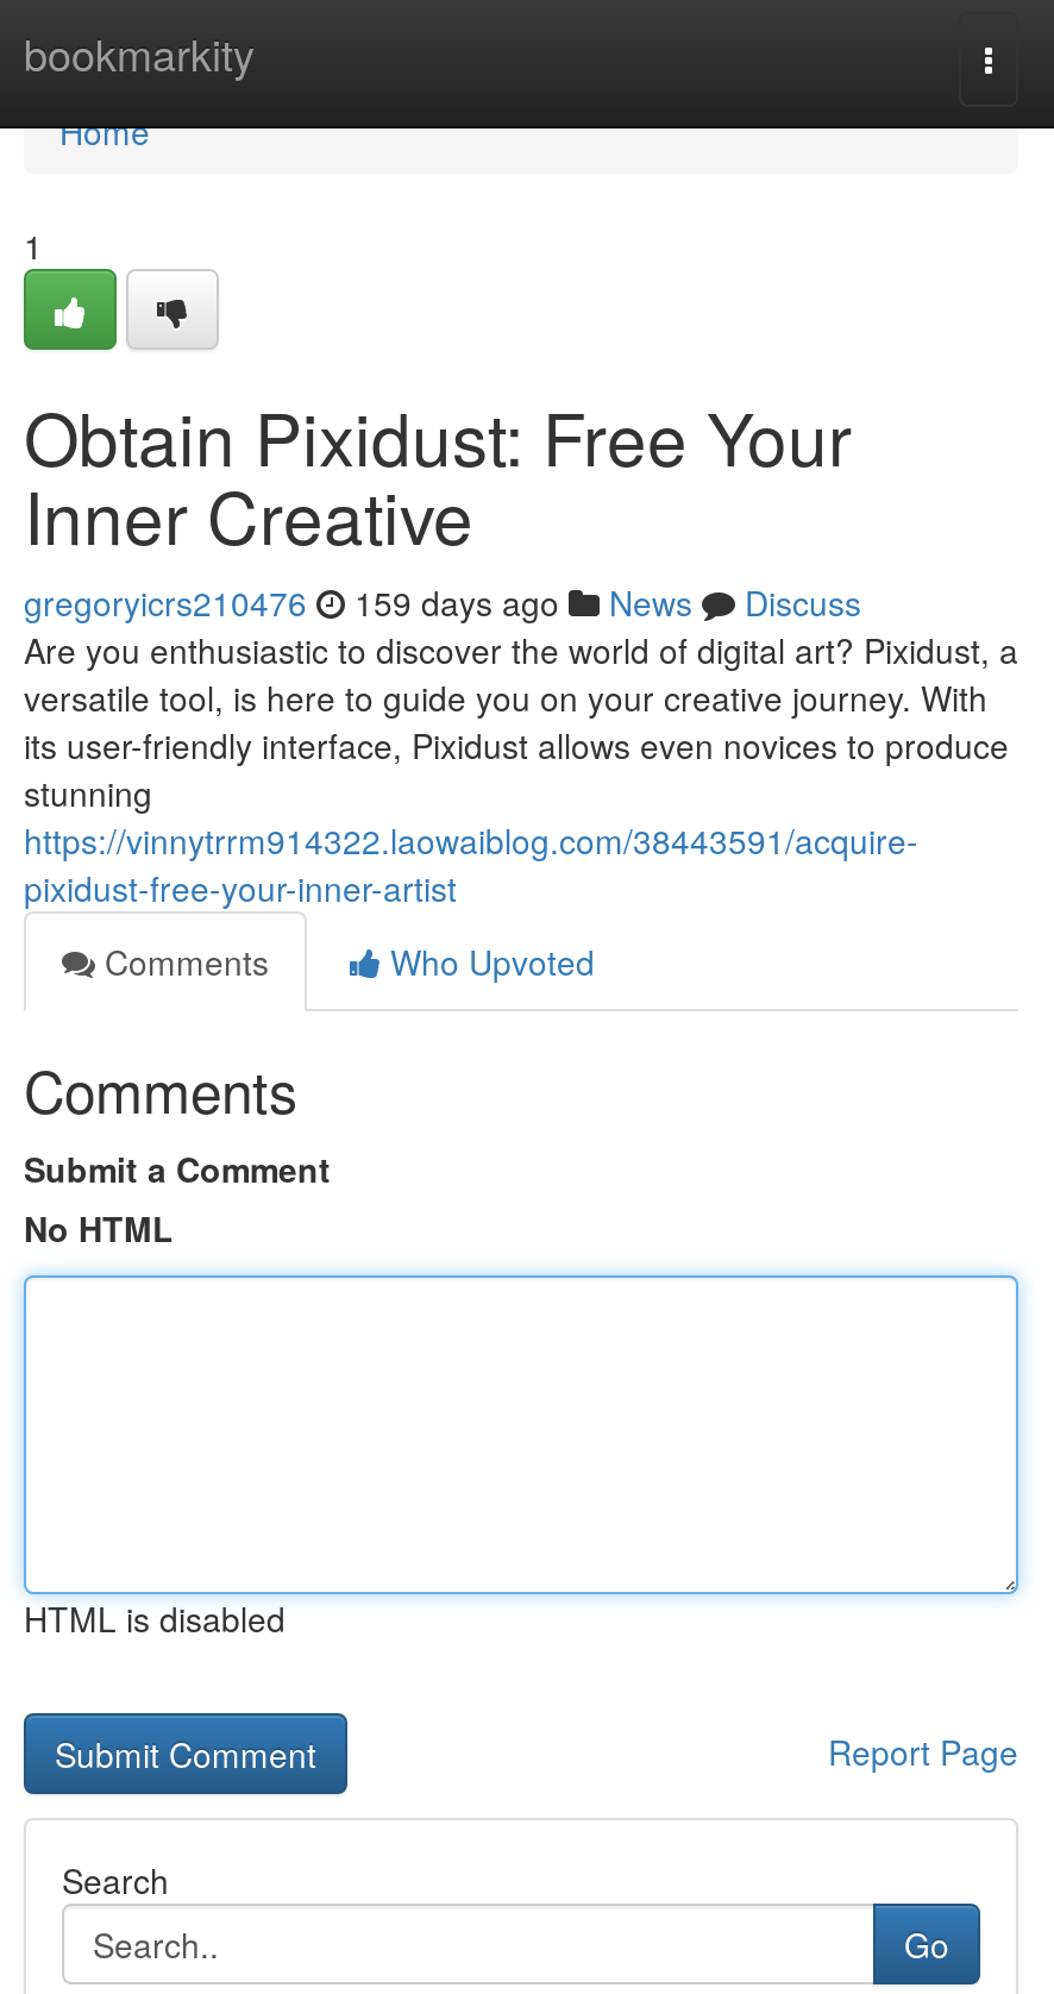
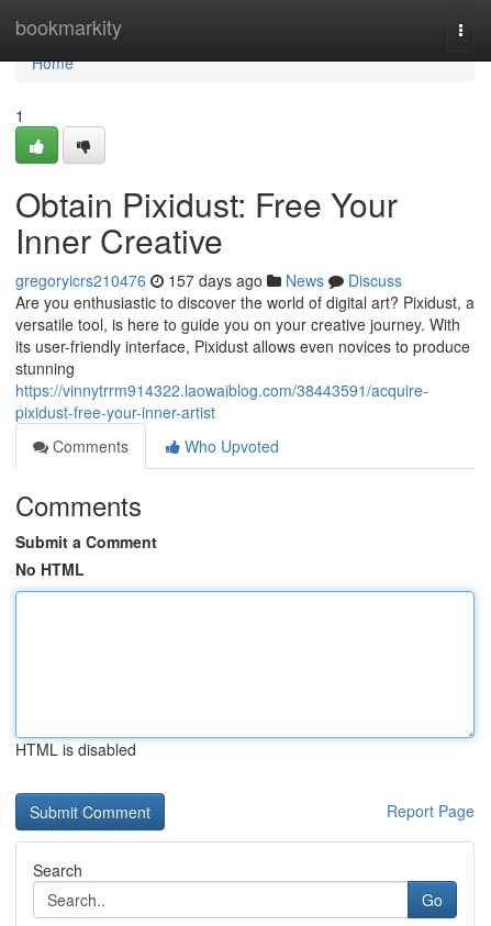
- gregoryicrs210476 159 days ago News Discuss
+ gregoryicrs210476 157 days ago News Discuss
